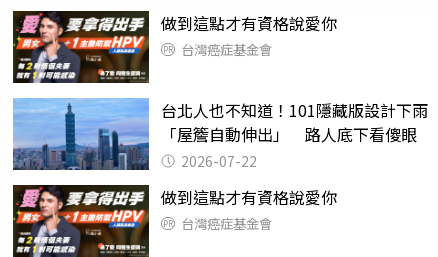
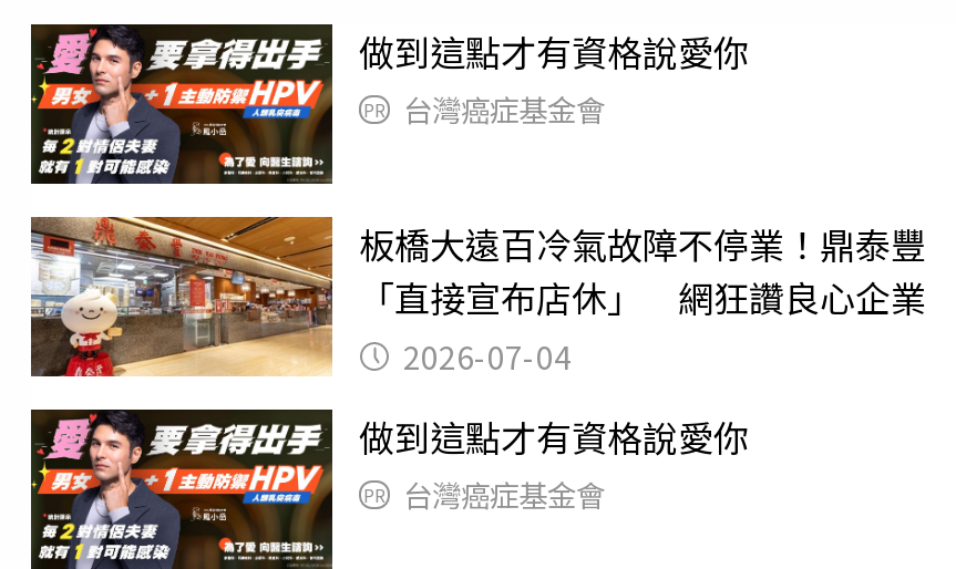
- [image]
- 台北人也不知道！101隱藏版設計下雨
- 「屋簷自動伸出」 路人底下看傻眼
- 2026-07-22
+ [image]
+ 板橋大遠百冷氣故障不停業！鼎泰豐
+ 「直接宣布店休」 網狂讚良心企業
+ 2026-07-04
